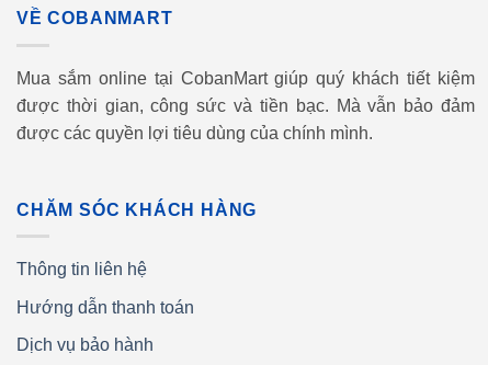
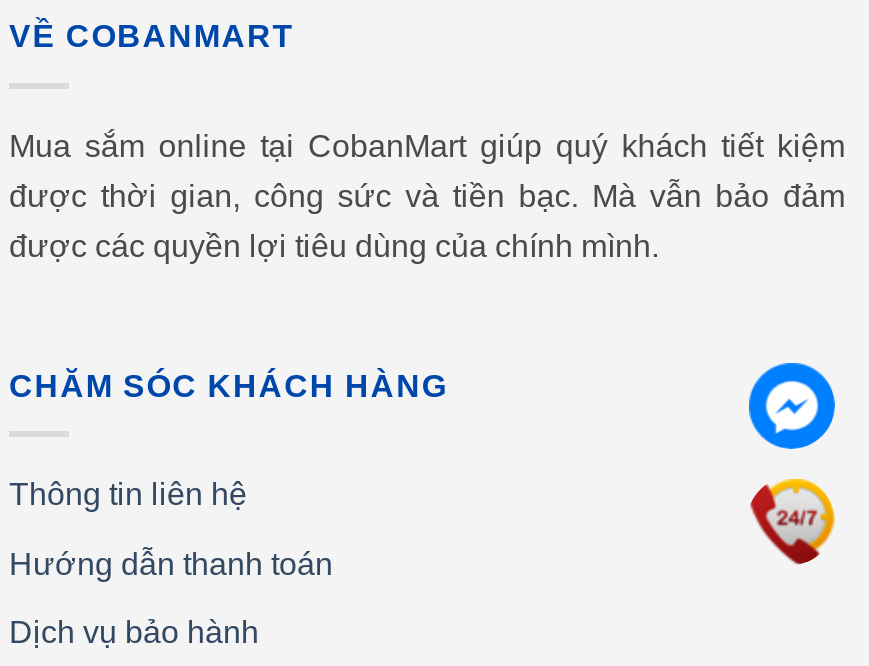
+ [image]

+ [image]
